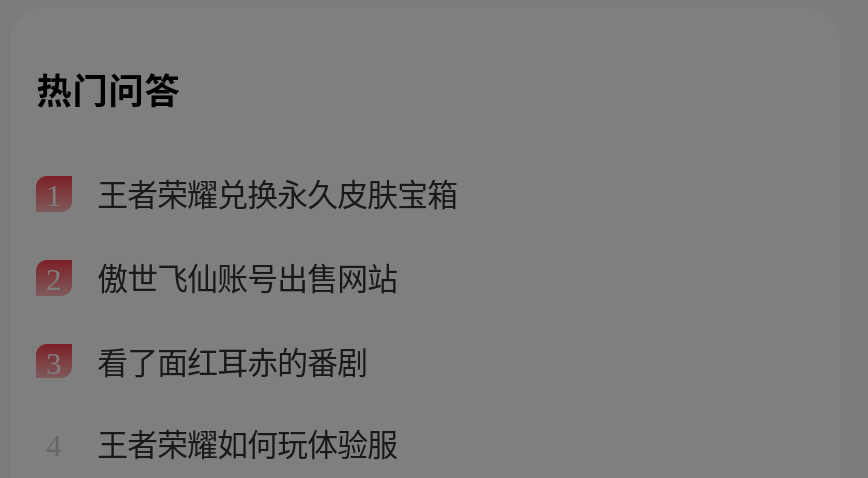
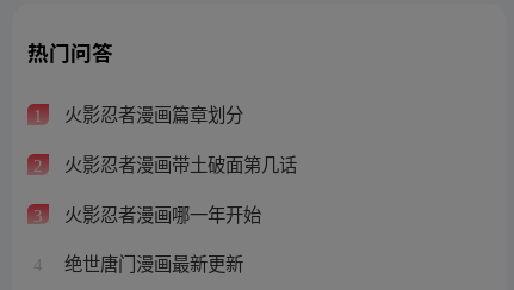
- 王者荣耀兑换永久皮肤宝箱
+ 火影忍者漫画篇章划分

- 傲世飞仙账号出售网站
+ 火影忍者漫画带土破面第几话

- 看了面红耳赤的番剧
+ 火影忍者漫画哪一年开始

- 王者荣耀如何玩体验服
+ 绝世唐门漫画最新更新
